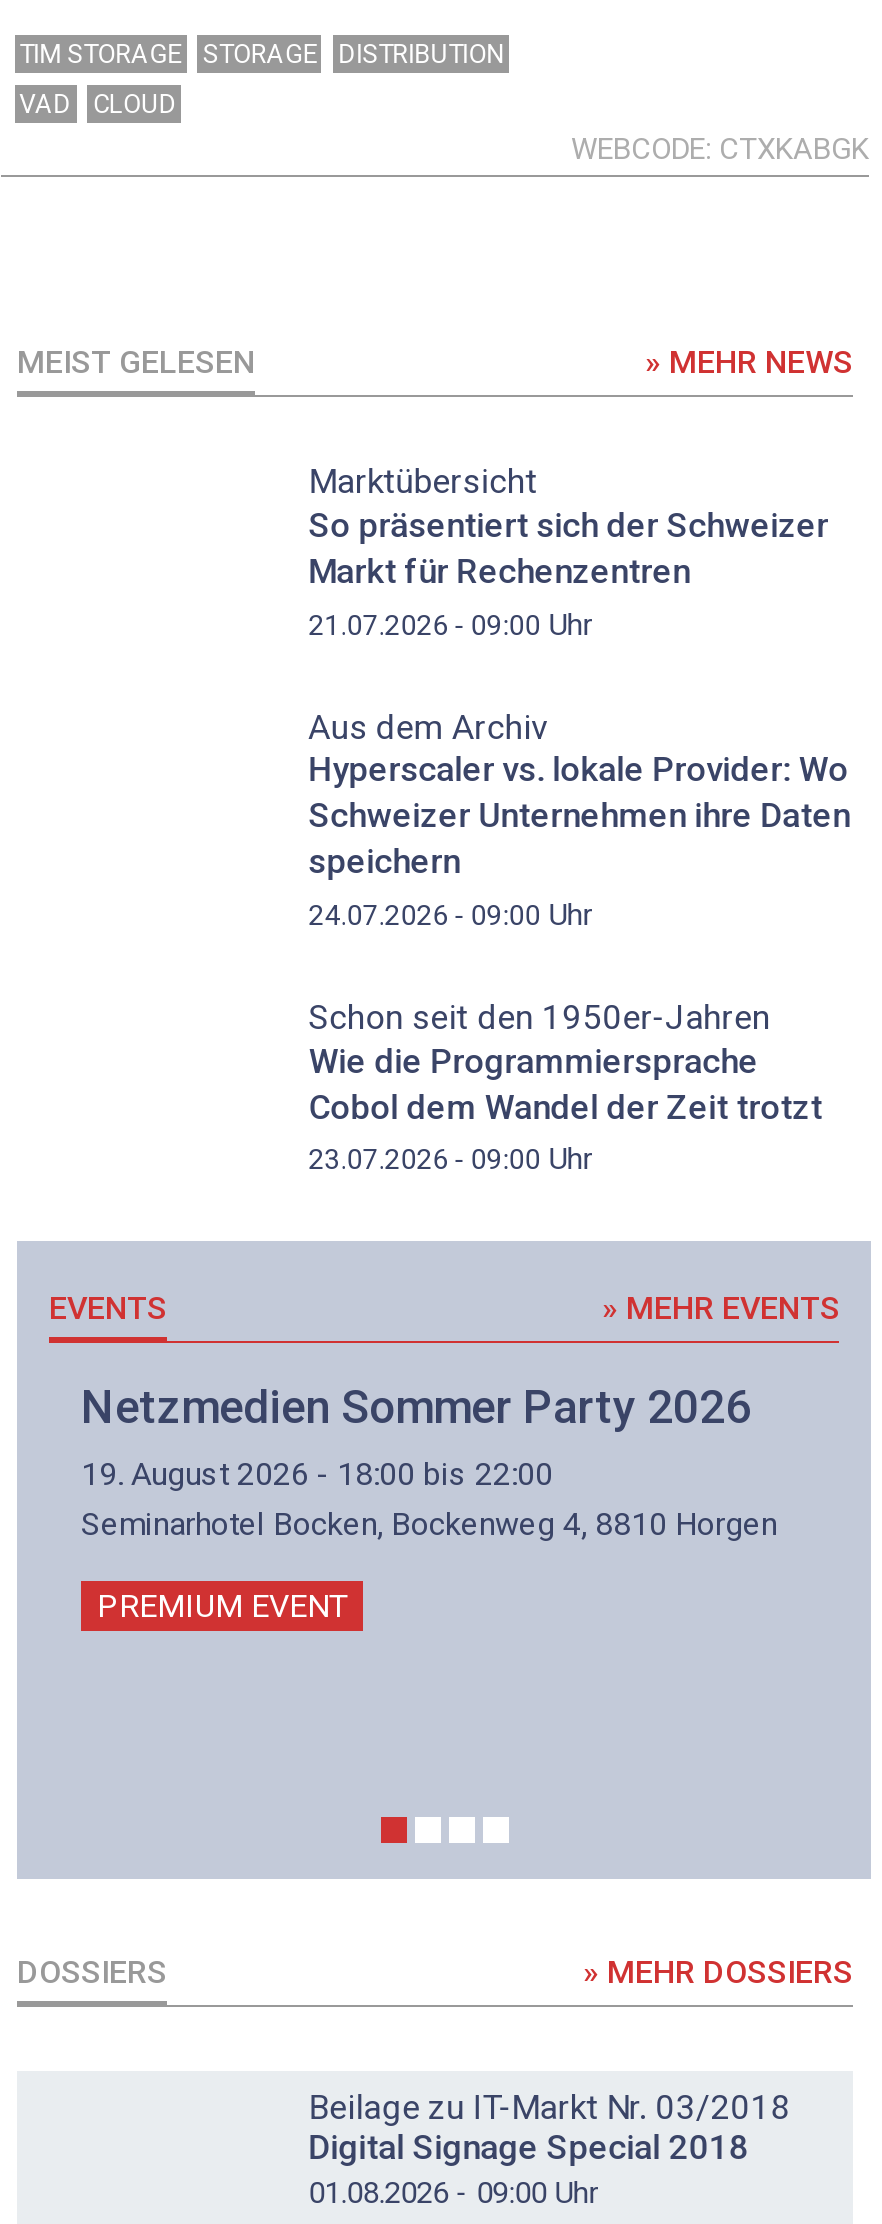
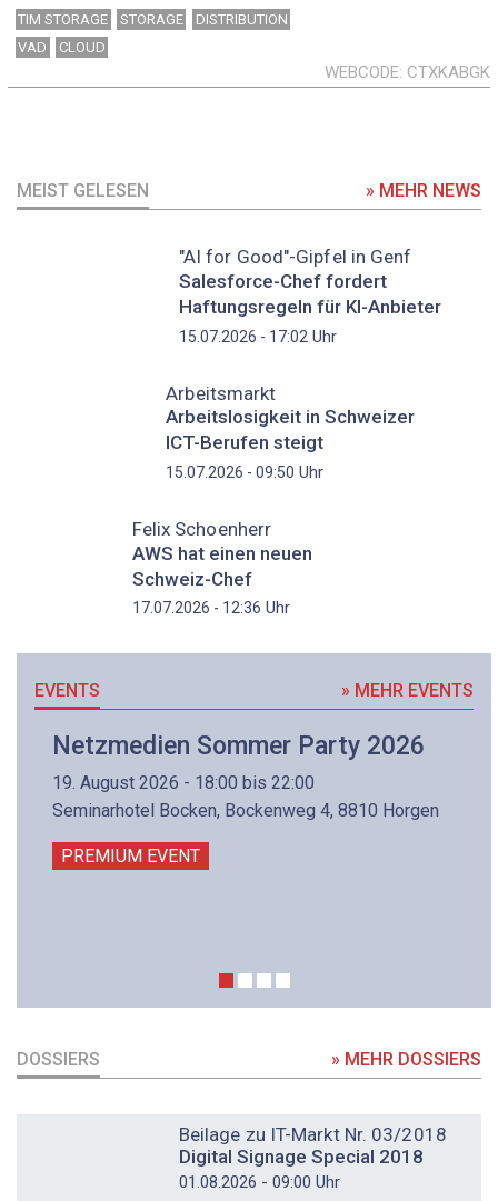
- Marktübersicht
- So präsentiert sich der Schweizer
- Markt für Rechenzentren
- 21.07.2026 - 09:00 Uhr
+ "AI for Good"-Gipfel in Genf
+ Salesforce-Chef fordert
+ Haftungsregeln für KI-Anbieter
+ 15.07.2026 - 17:02 Uhr

- Aus dem Archiv
- Hyperscaler vs. lokale Provider: Wo
- Schweizer Unternehmen ihre Daten
- speichern
- 24.07.2026 - 09:00 Uhr
+ Arbeitsmarkt
+ Arbeitslosigkeit in Schweizer
+ ICT-Berufen steigt
+ 15.07.2026 - 09:50 Uhr

- Schon seit den 1950er-Jahren
- Wie die Programmiersprache
- Cobol dem Wandel der Zeit trotzt
- 23.07.2026 - 09:00 Uhr
+ Felix Schoenherr
+ AWS hat einen neuen
+ Schweiz-Chef
+ 17.07.2026 - 12:36 Uhr
